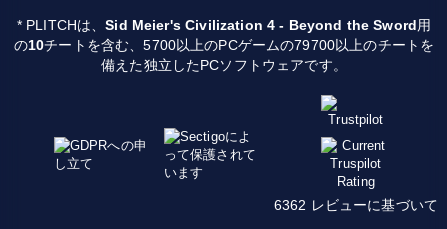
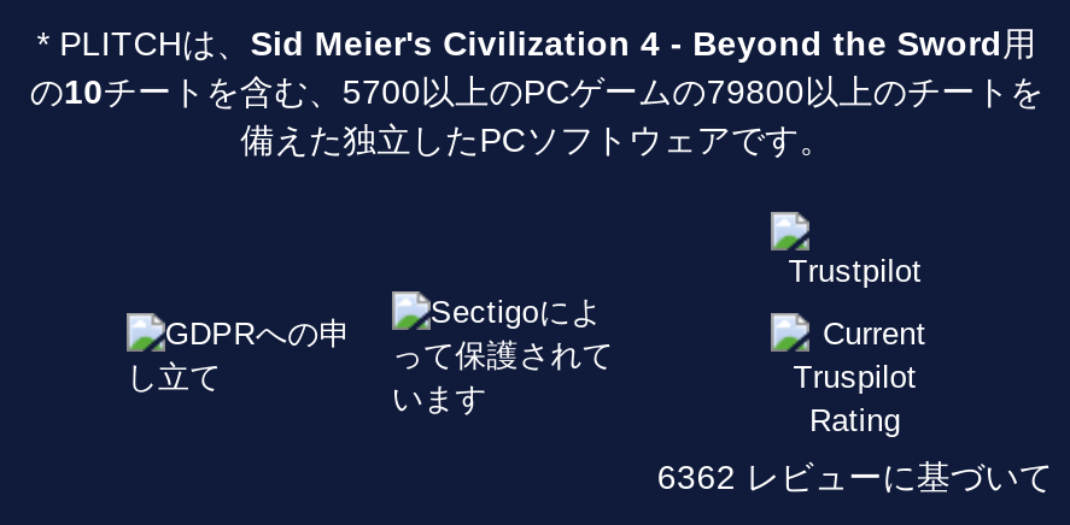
- の10チートを含む、5700以上のPCゲームの79700以上のチートを
+ の10チートを含む、5700以上のPCゲームの79800以上のチートを
